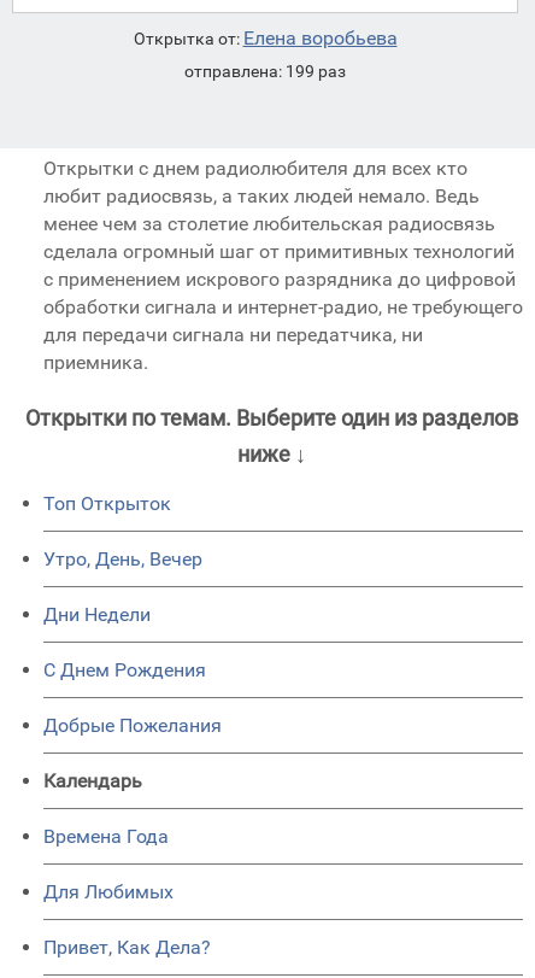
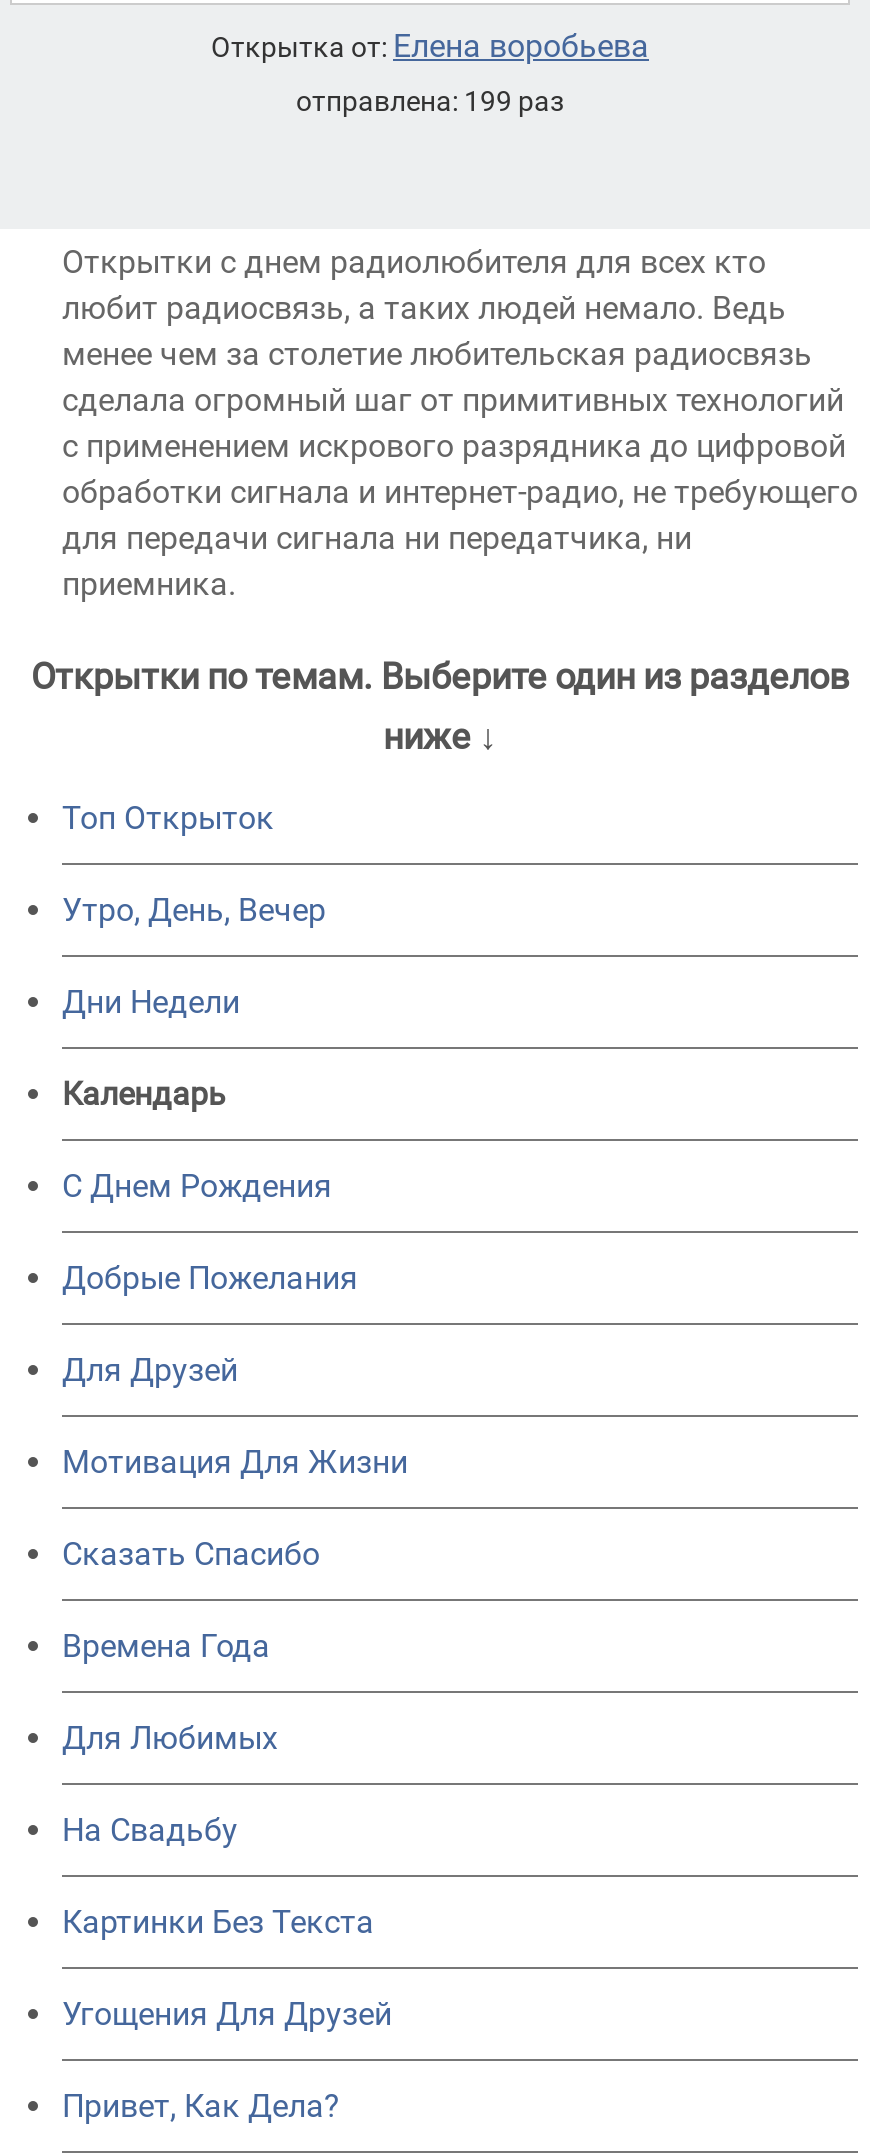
+ Для Друзей
+ Мотивация Для Жизни
+ Сказать Спасибо

moved up: Календарь

+ На Свадьбу
+ Картинки Без Текста
+ Угощения Для Друзей
